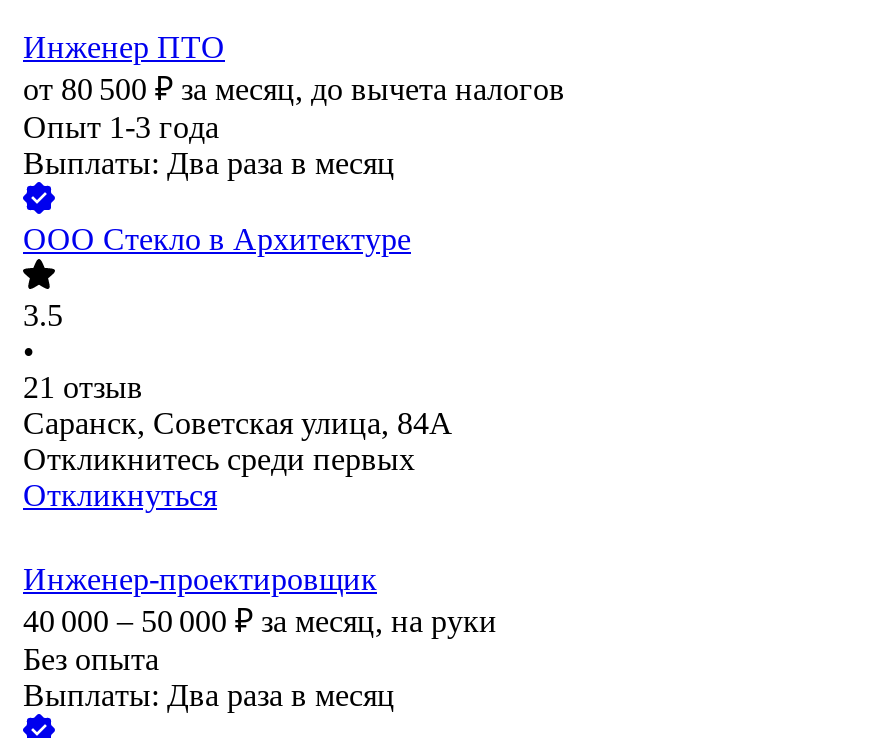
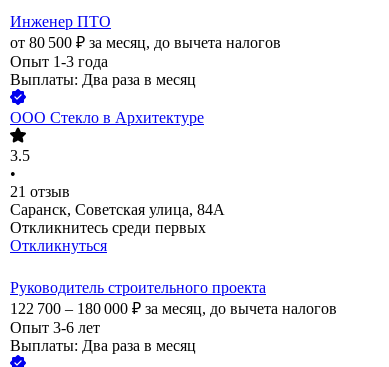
- Инженер-проектировщик
- 40 000 – 50 000 ₽ за месяц, на руки
- Без опыта
+ Руководитель строительного проекта
+ 122 700 – 180 000 ₽ за месяц, до вычета налогов
+ Опыт 3-6 лет
